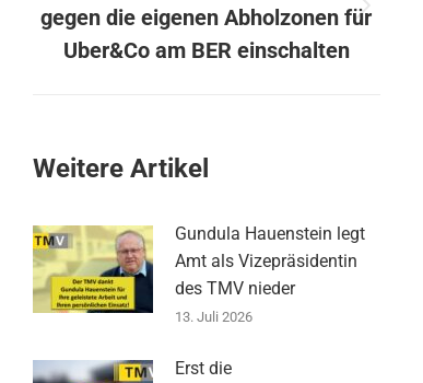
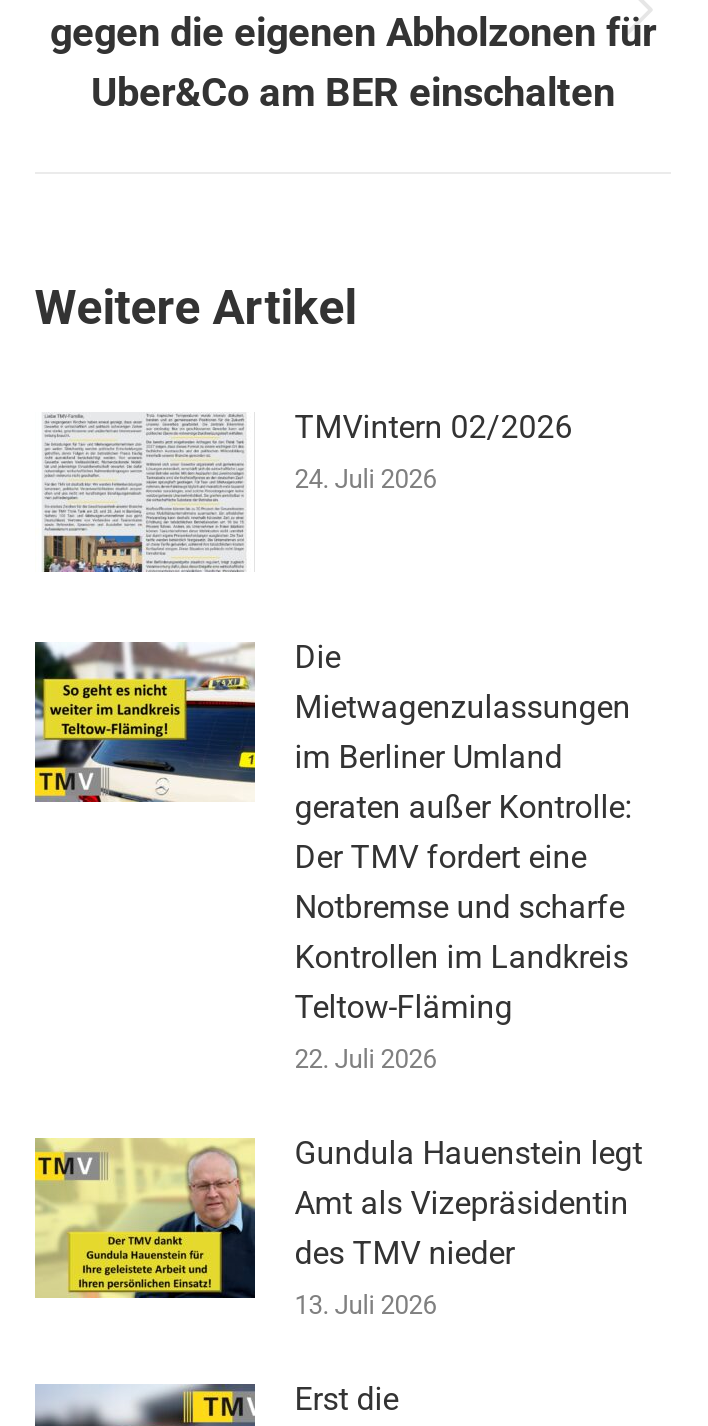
+ [image]
+ Die
+ Mietwagenzulassungen
+ im Berliner Umland
+ geraten außer Kontrolle:
+ Der TMV fordert eine
+ Notbremse und scharfe
+ Kontrollen im Landkreis
+ Teltow-Fläming
+ 22. Juli 2026

+ [image]
+ TMVintern 02/2026
+ 24. Juli 2026
